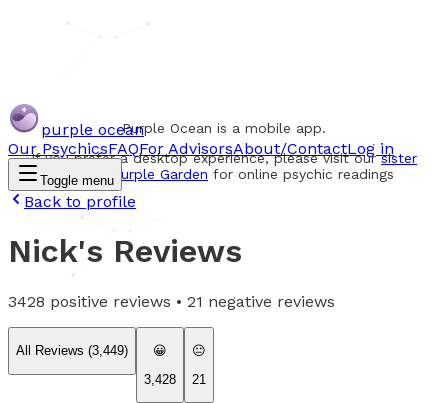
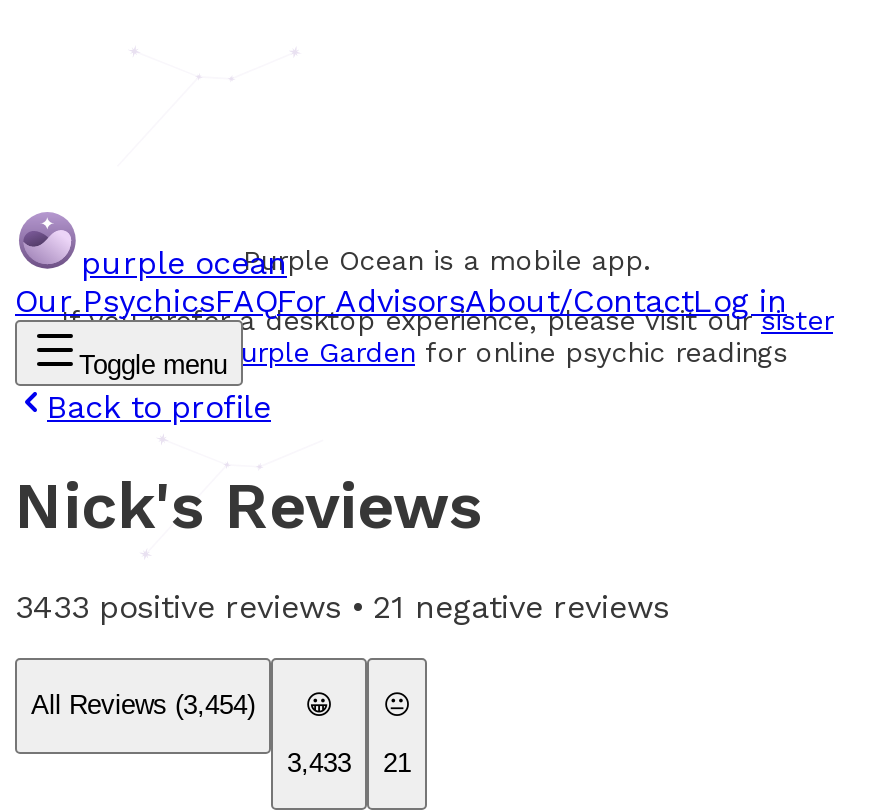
- 3428 positive reviews • 21 negative reviews
+ 3433 positive reviews • 21 negative reviews

- All Reviews (3,449)
+ All Reviews (3,454)

- 3,428 21
+ 3,433 21
